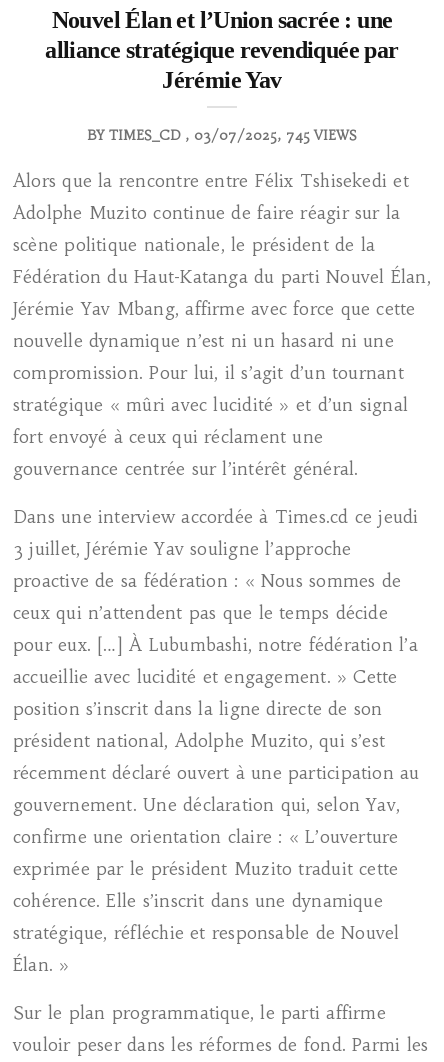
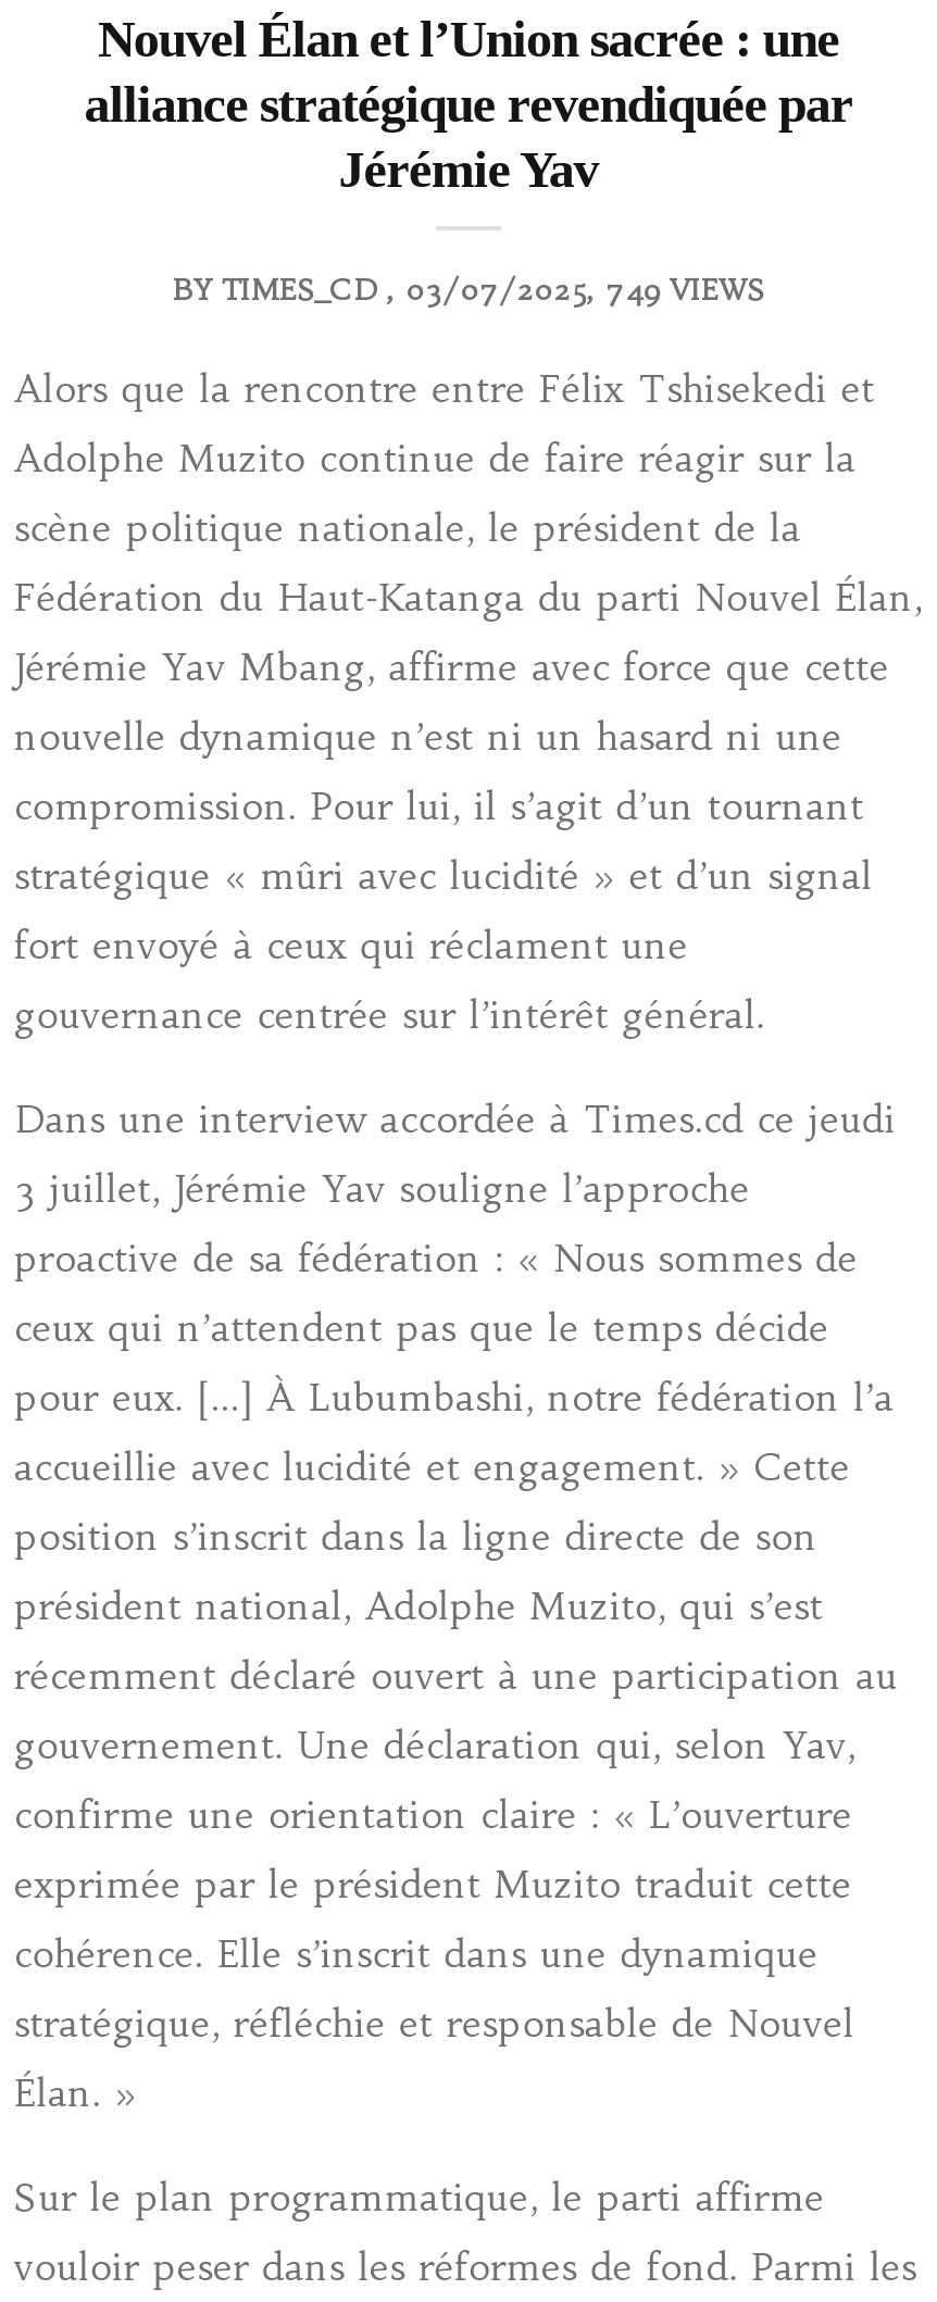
- BY TIMES_CD 03/07/2025 745 VIEWS
+ BY TIMES_CD 03/07/2025 749 VIEWS
